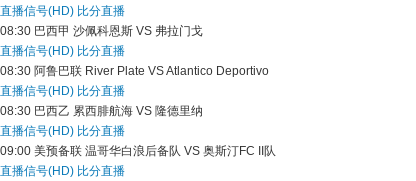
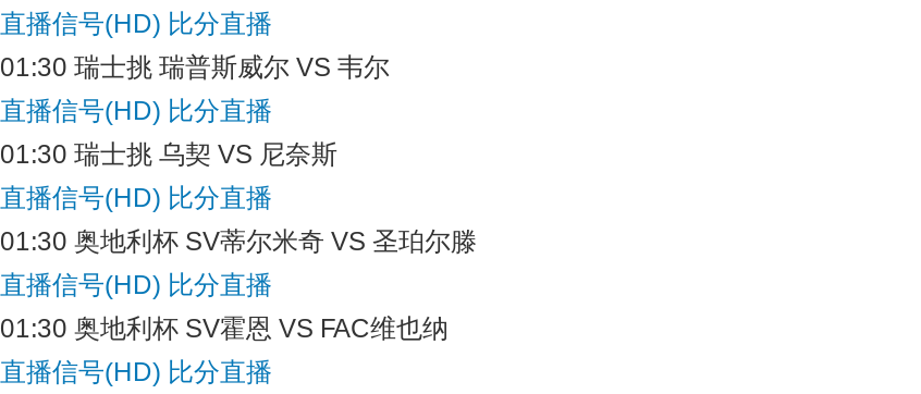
- 08:30 巴西甲沙佩科恩斯 VS 弗拉门戈
+ 01:30 瑞士挑瑞普斯威尔 VS 韦尔

- 08:30 阿鲁巴联River Plate VS Atlantico Deportivo
+ 01:30 瑞士挑乌契 VS 尼奈斯

- 08:30 巴西乙累西腓航海 VS 隆德里纳
+ 01:30 奥地利杯SV蒂尔米奇 VS 圣珀尔滕

- 09:00 美预备联温哥华白浪后备队 VS 奥斯汀FC II队
+ 01:30 奥地利杯SV霍恩 VS FAC维也纳
